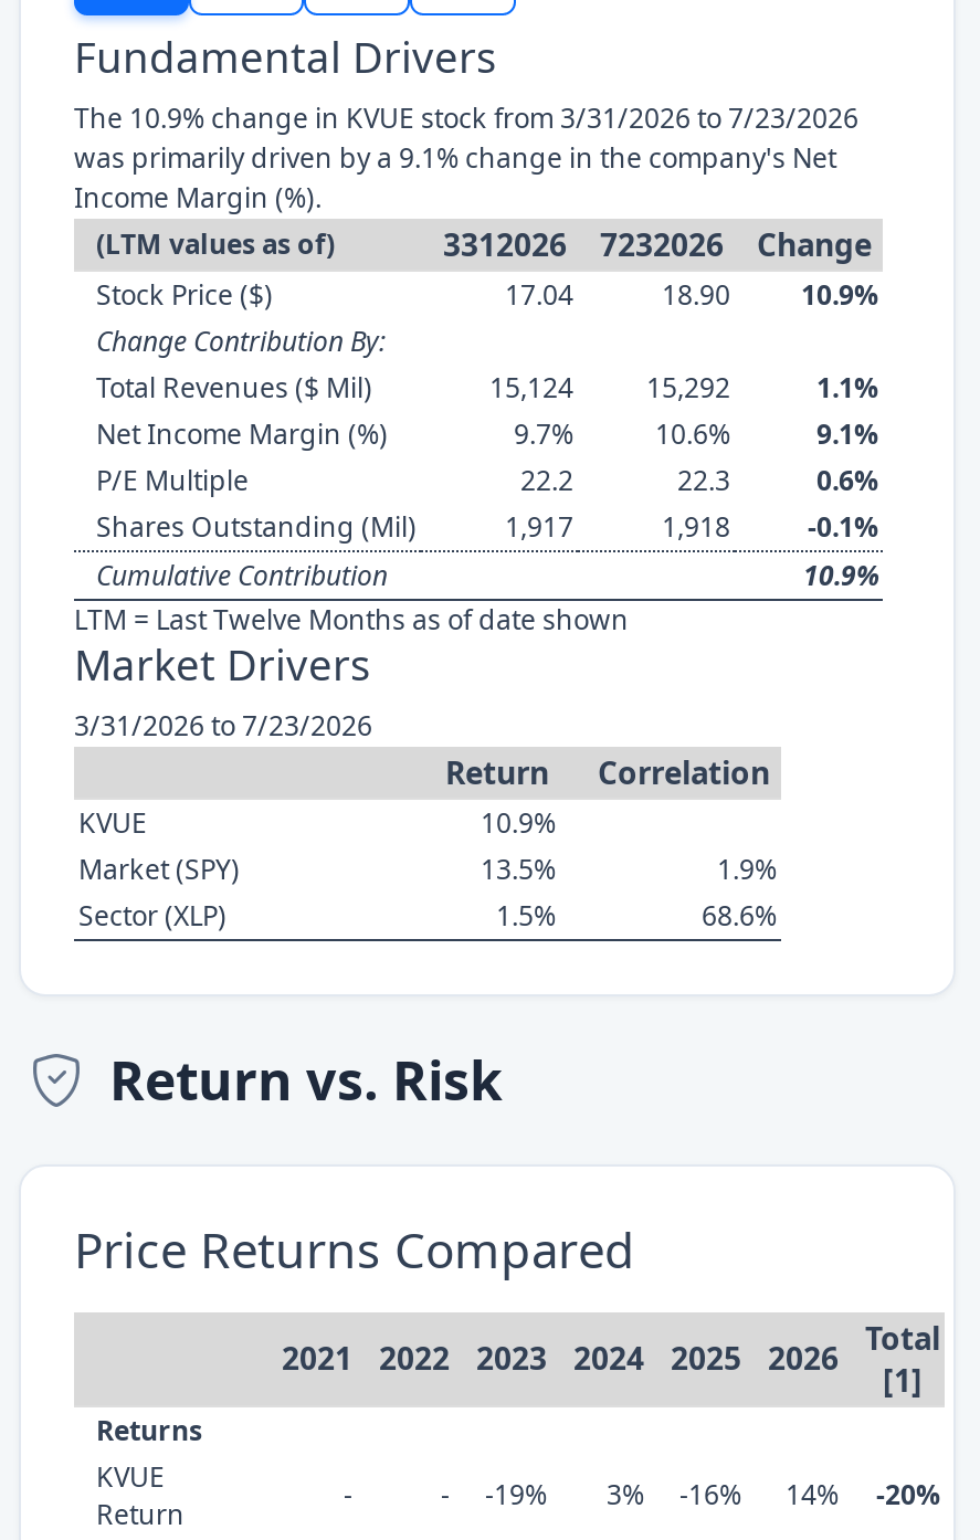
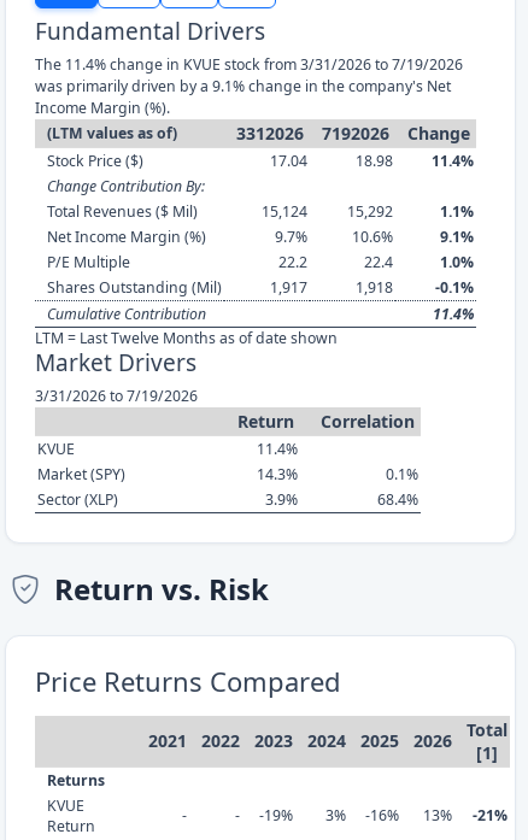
- The 10.9% change in KVUE stock from 3/31/2026 to 7/23/2026
+ The 11.4% change in KVUE stock from 3/31/2026 to 7/19/2026

- 3312026 7232026 Change
+ 3312026 7192026 Change

- 18.90
+ 18.98

- 10.9%
+ 11.4%

- 22.3
+ 22.4

- 0.6%
+ 1.0%

- 10.9%
+ 11.4%

- 3/31/2026 to 7/23/2026
+ 3/31/2026 to 7/19/2026

- 10.9%
+ 11.4%

- 13.5%
+ 14.3%

- 1.9%
+ 0.1%

- 1.5%
+ 3.9%

- 68.6%
+ 68.4%

- 14%
+ 13%

- -20%
+ -21%
